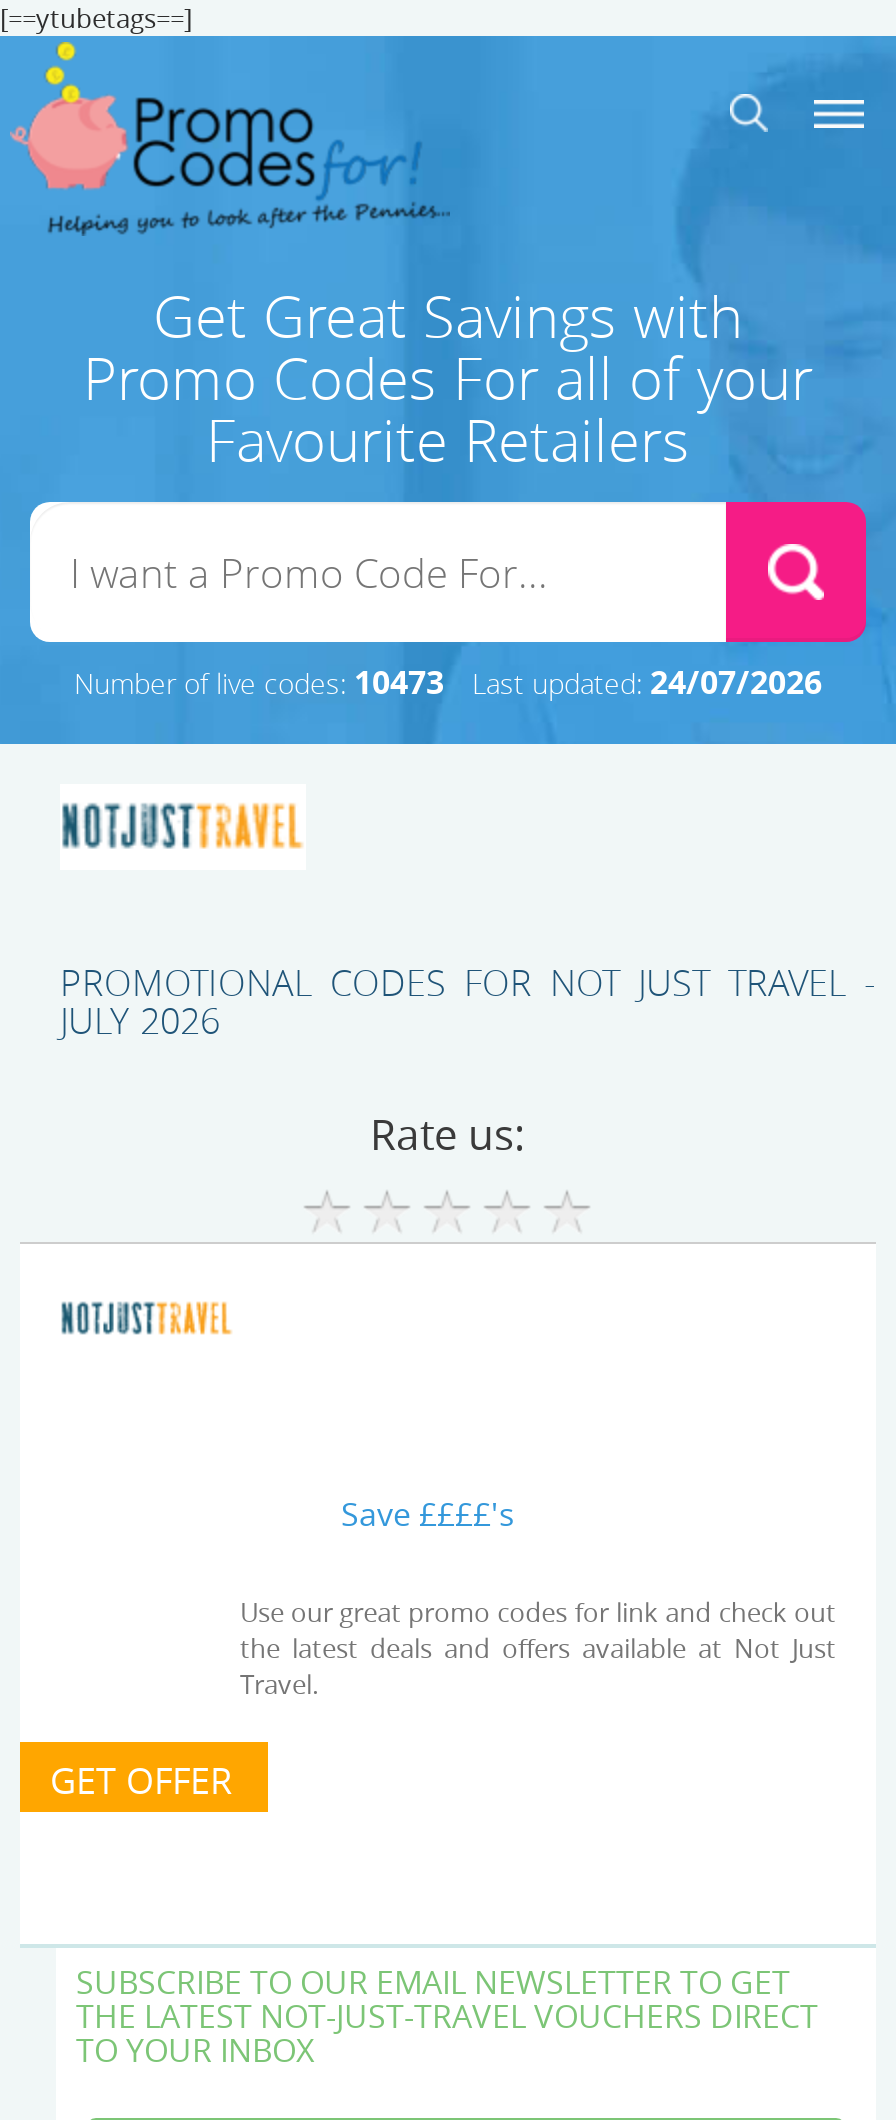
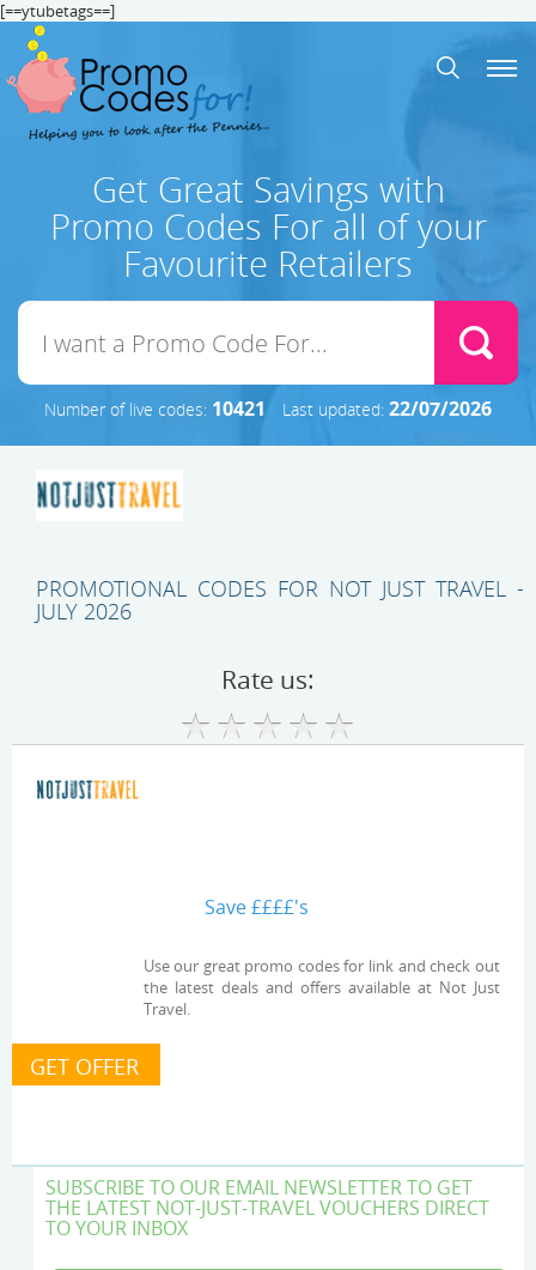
- Number of live codes: 10473
+ Number of live codes: 10421

- Last updated: 24/07/2026
+ Last updated: 22/07/2026
